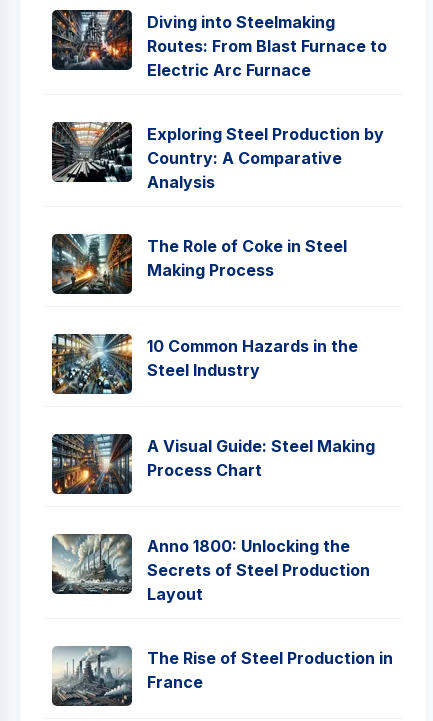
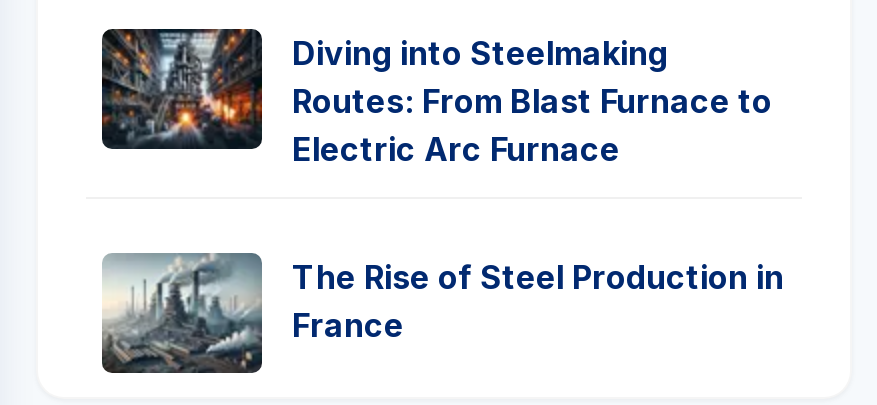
- [image]
- Exploring Steel Production by
- Country: A Comparative
- Analysis
- The Role of Coke in Steel
- Making Process

- [image]

- [image]
- 10 Common Hazards in the
- Steel Industry

- [image]
- A Visual Guide: Steel Making
- Process Chart

- [image]
- Anno 1800: Unlocking the
- Secrets of Steel Production
- Layout
